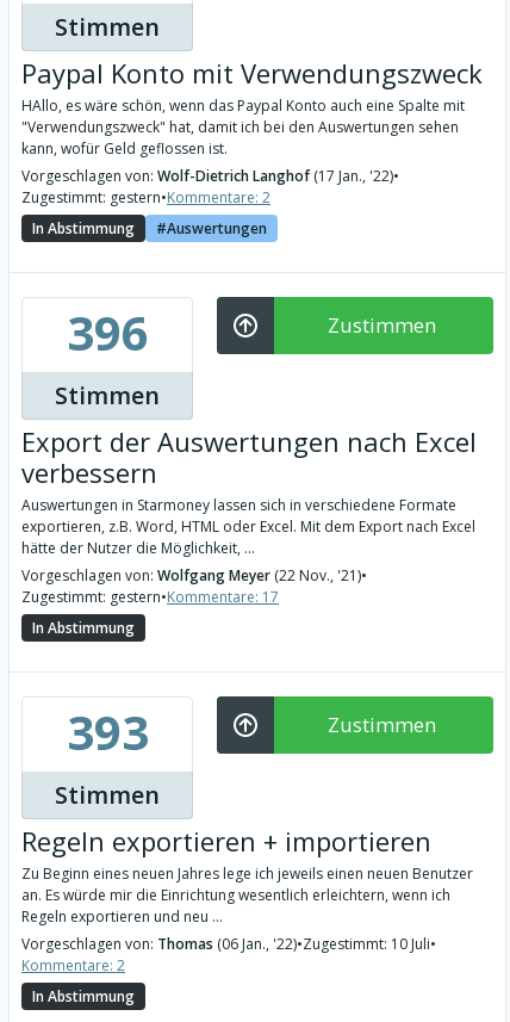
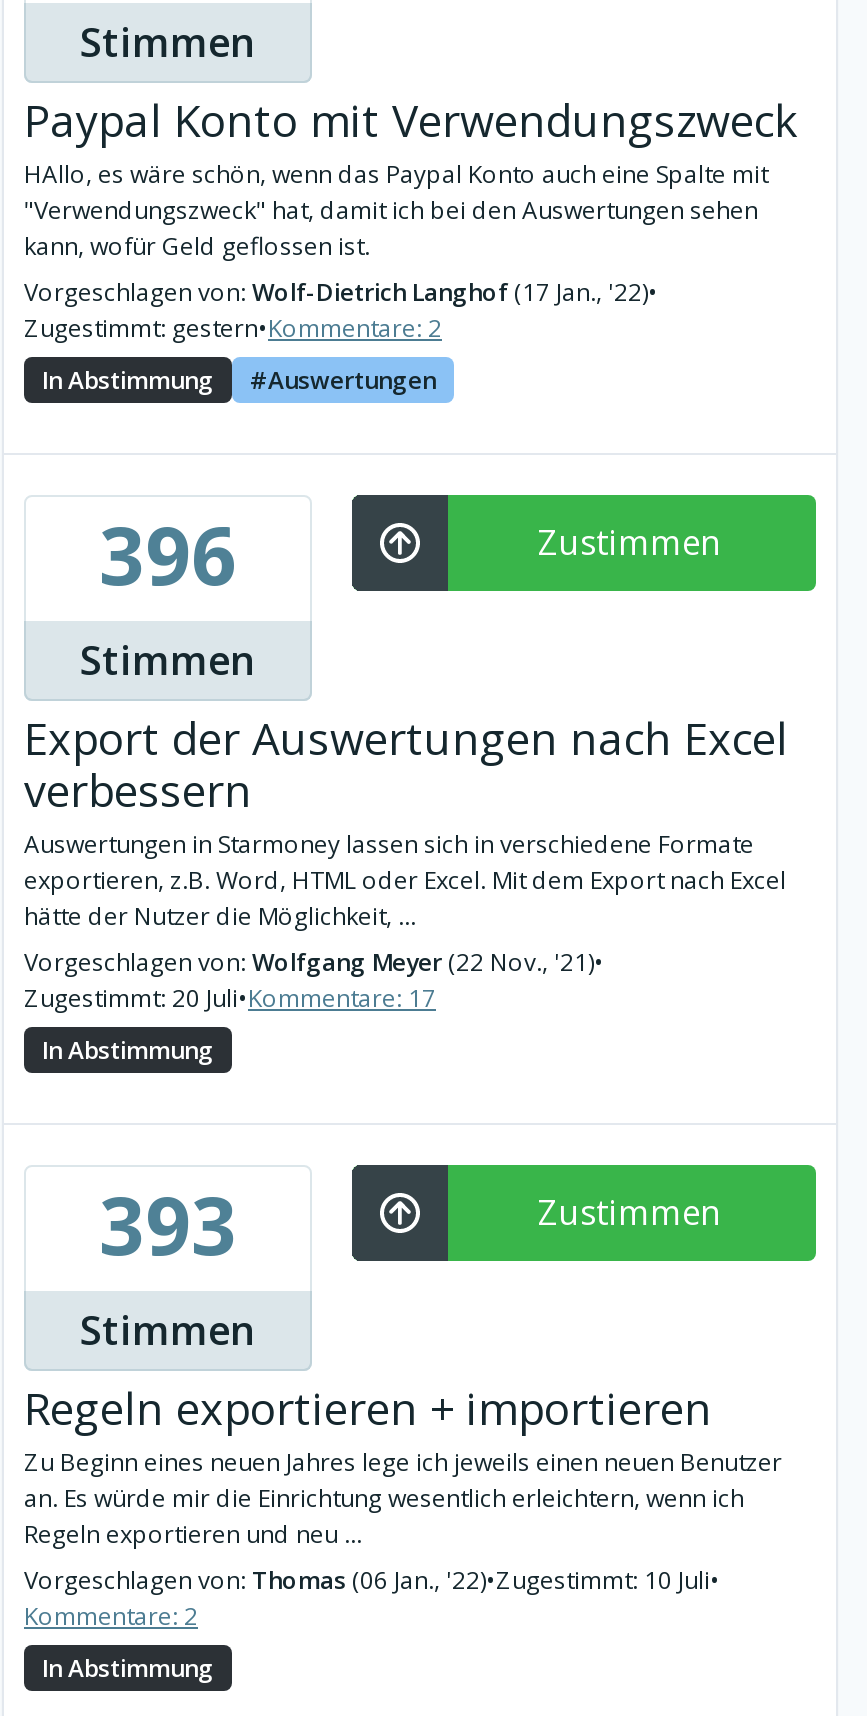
- Zugestimmt: gestern•Kommentare: 17
+ Zugestimmt: 20 Juli•Kommentare: 17
